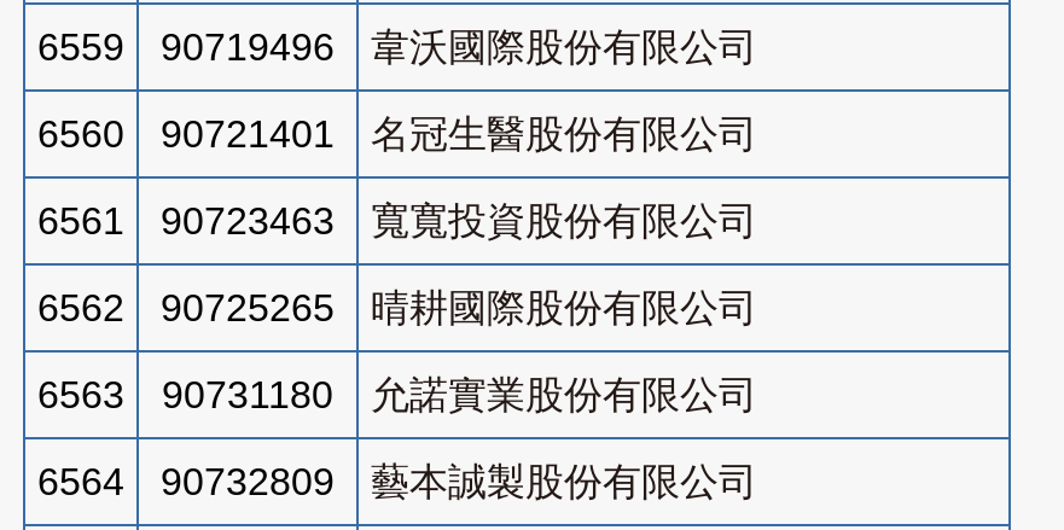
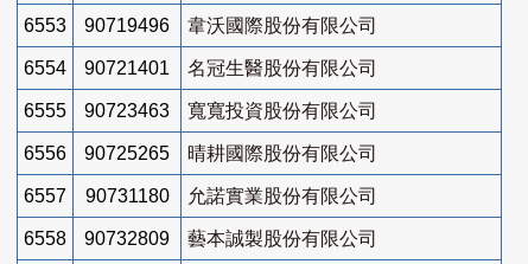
- 6559 90719496 韋沃國際股份有限公司
+ 6553 90719496 韋沃國際股份有限公司

- 6560 90721401 名冠生醫股份有限公司
+ 6554 90721401 名冠生醫股份有限公司

- 6561 90723463 寬寬投資股份有限公司
+ 6555 90723463 寬寬投資股份有限公司

- 6562 90725265 晴耕國際股份有限公司
+ 6556 90725265 晴耕國際股份有限公司

- 6563 90731180 允諾實業股份有限公司
+ 6557 90731180 允諾實業股份有限公司

- 6564 90732809 藝本誠製股份有限公司
+ 6558 90732809 藝本誠製股份有限公司
